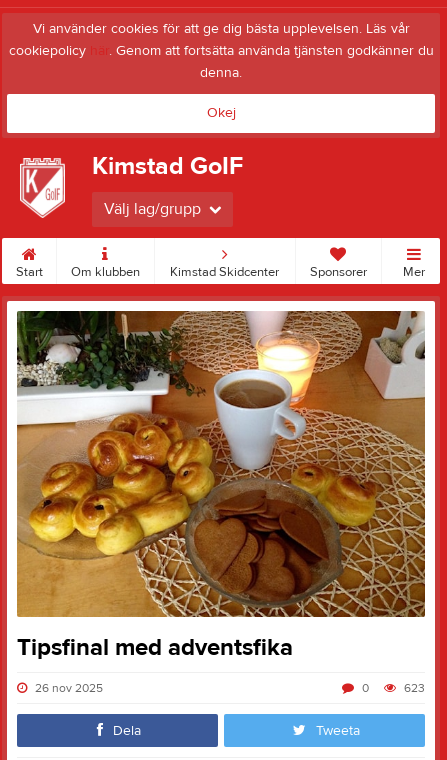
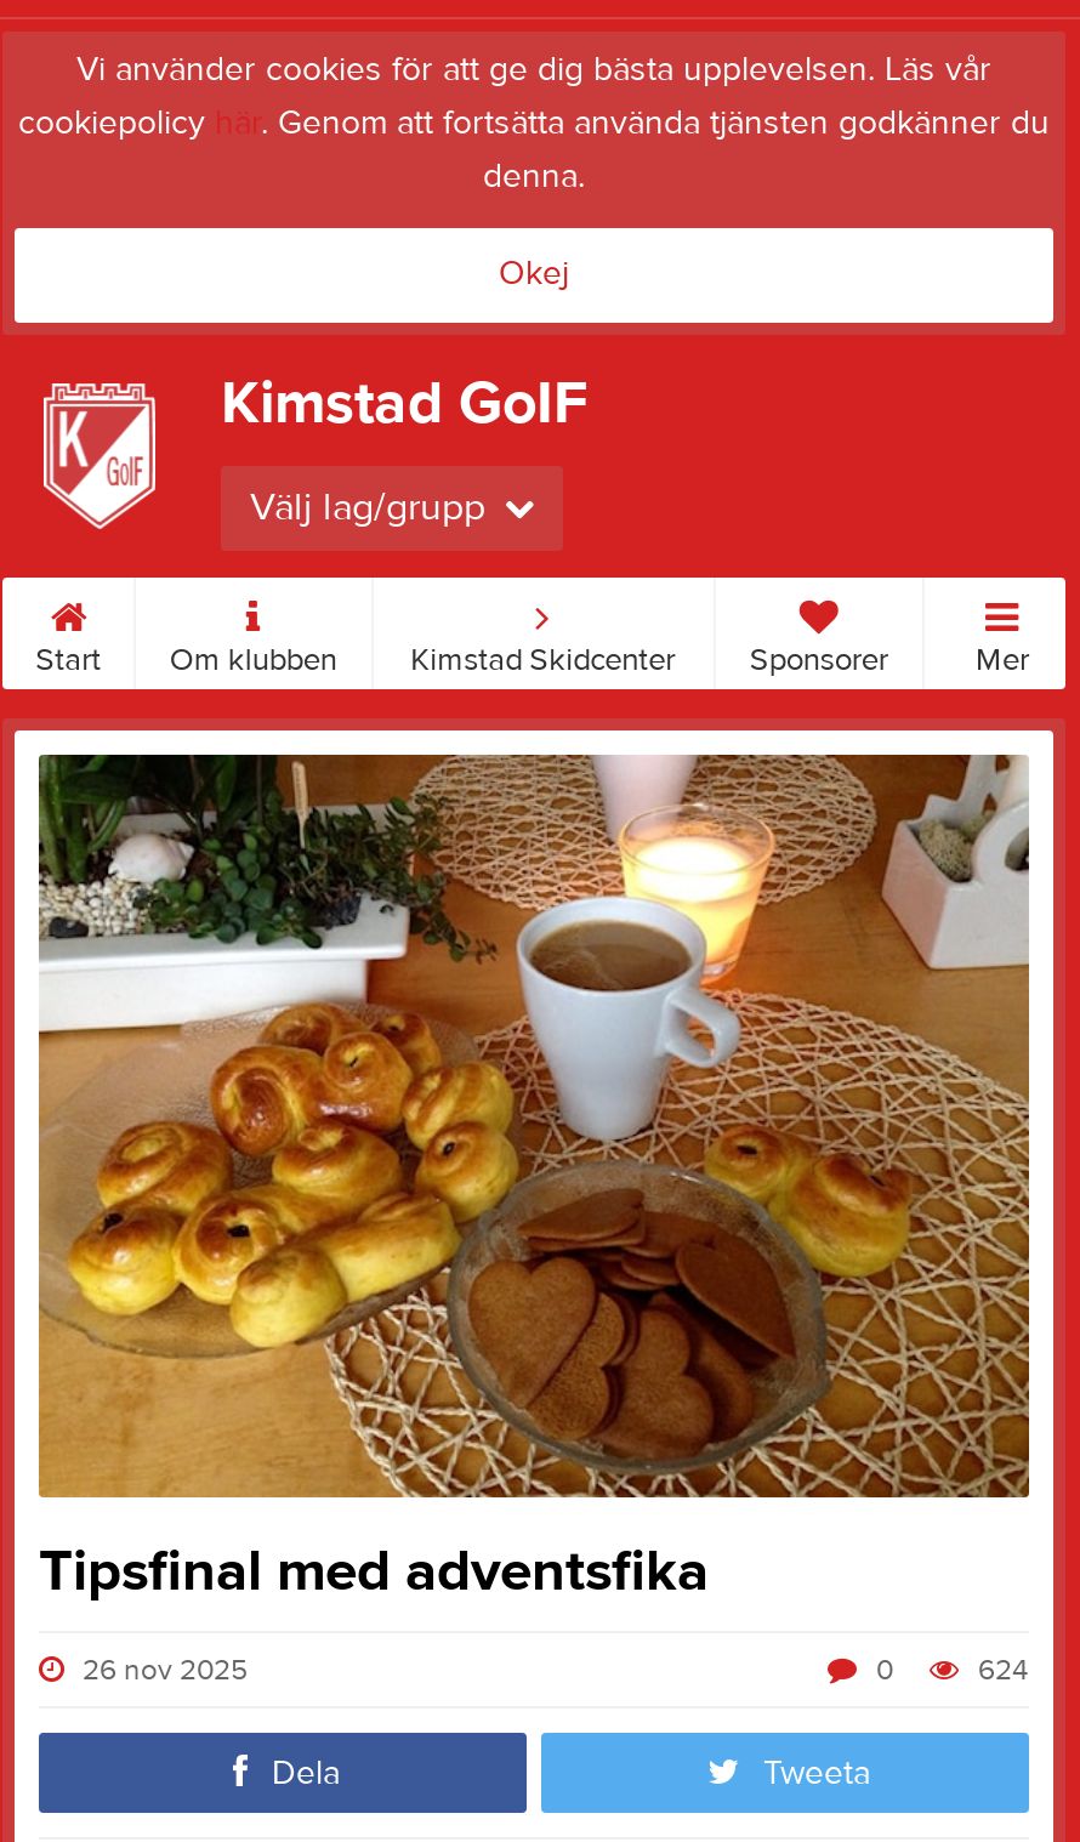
- 0 623
+ 0 624
